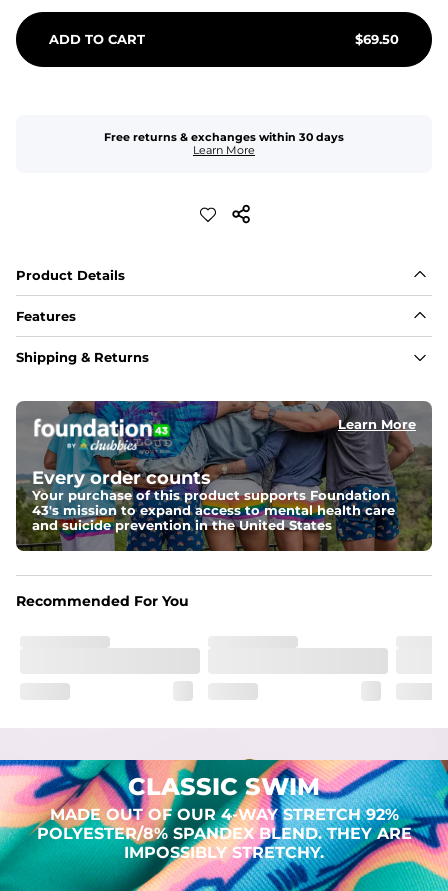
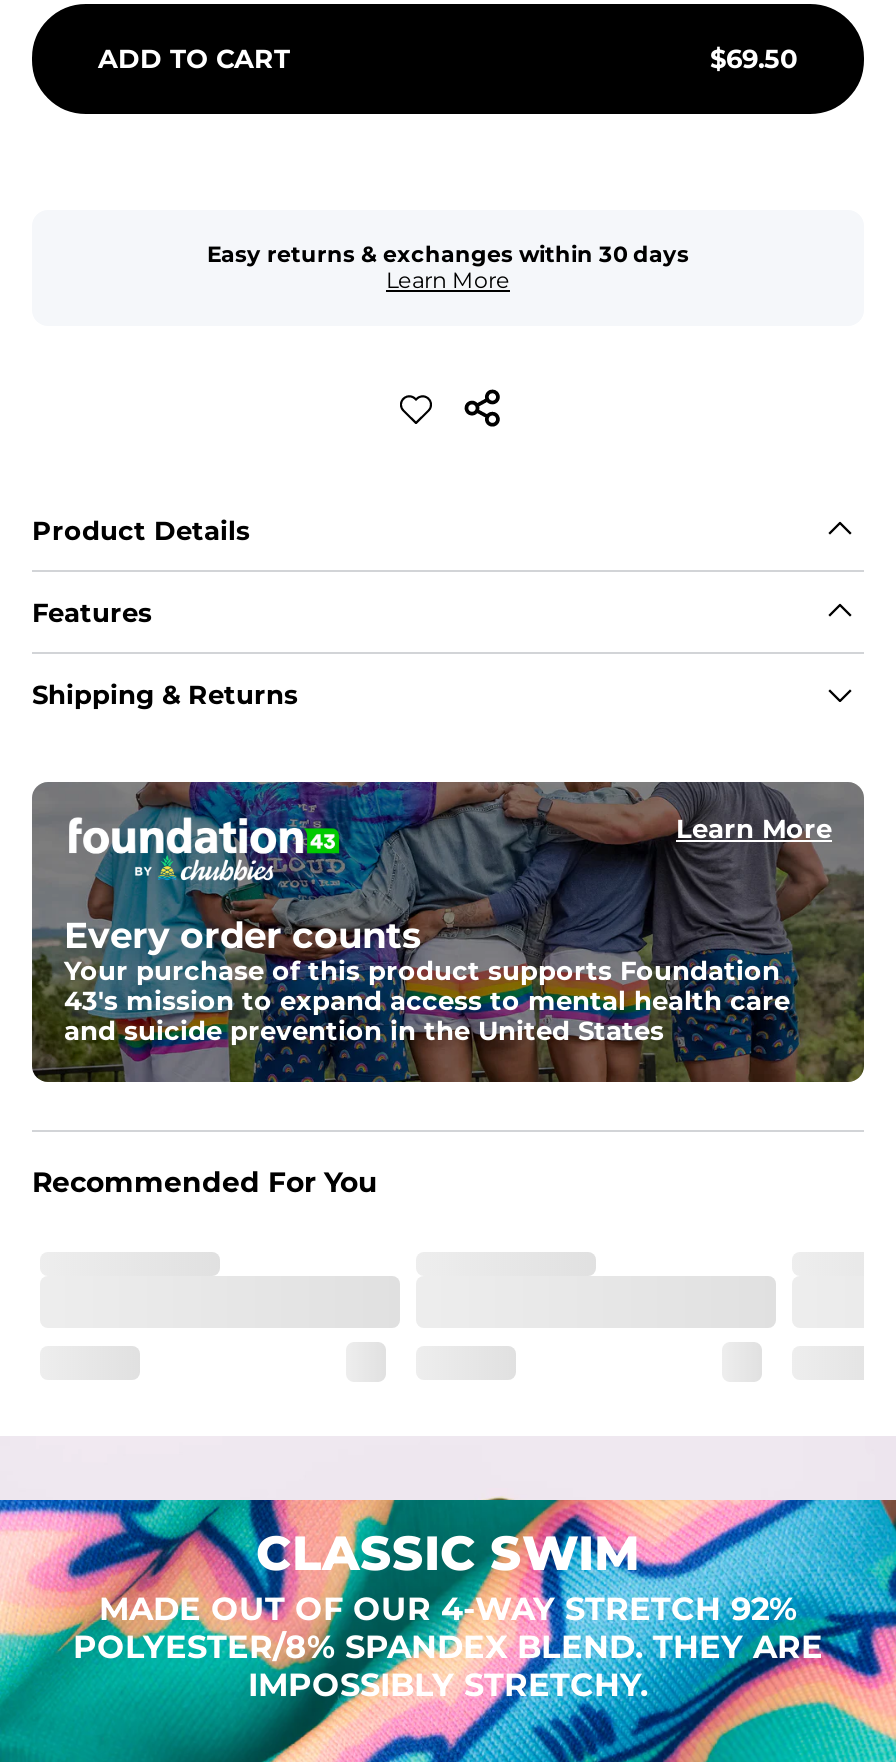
- Free returns & exchanges within 30 days
+ Easy returns & exchanges within 30 days
